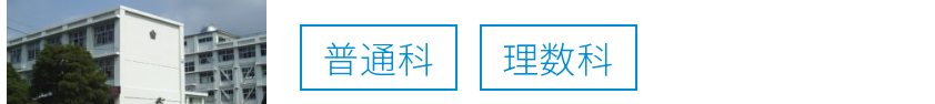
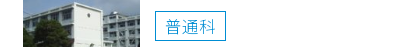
- 理数科
